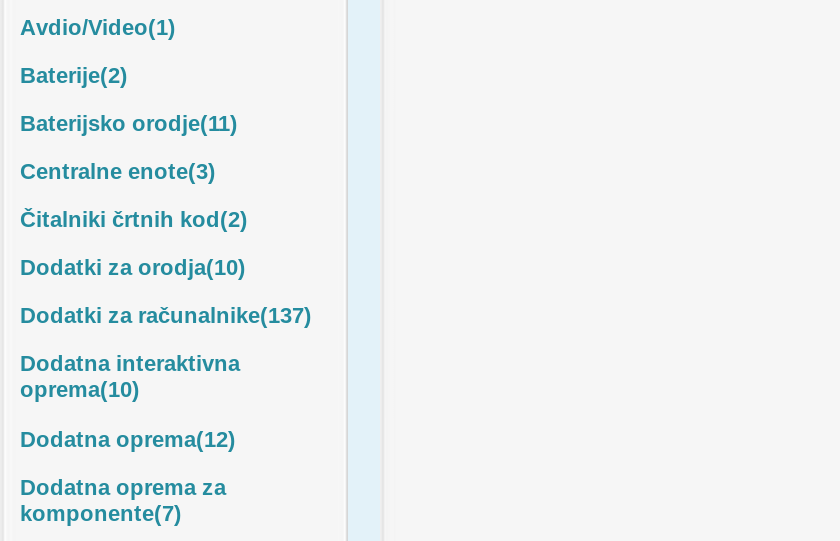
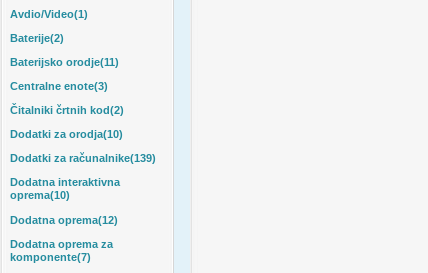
- Dodatki za računalnike(137)
+ Dodatki za računalnike(139)
